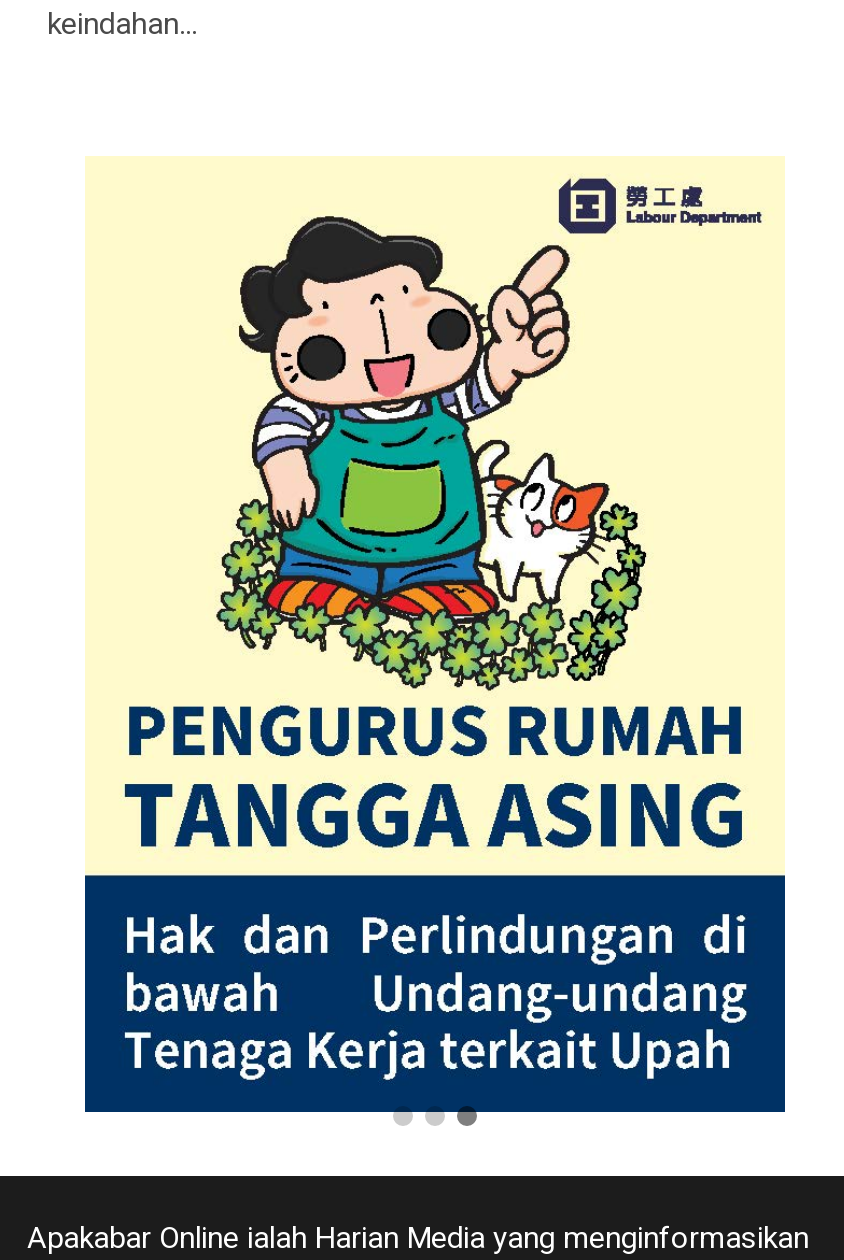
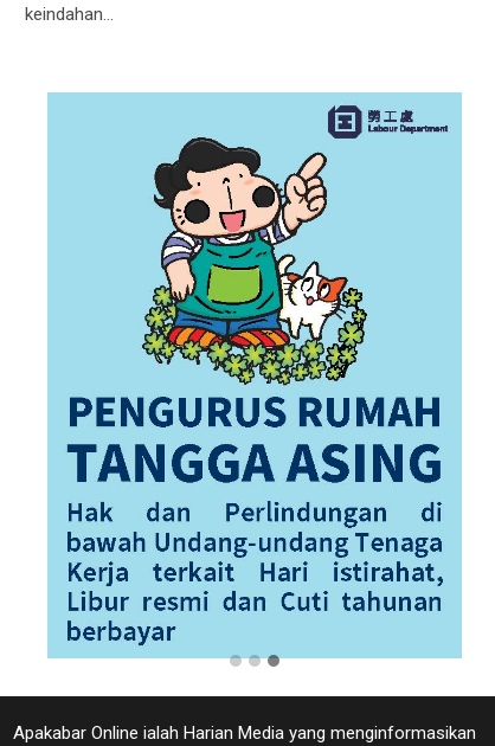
- [image]
+ [image]
